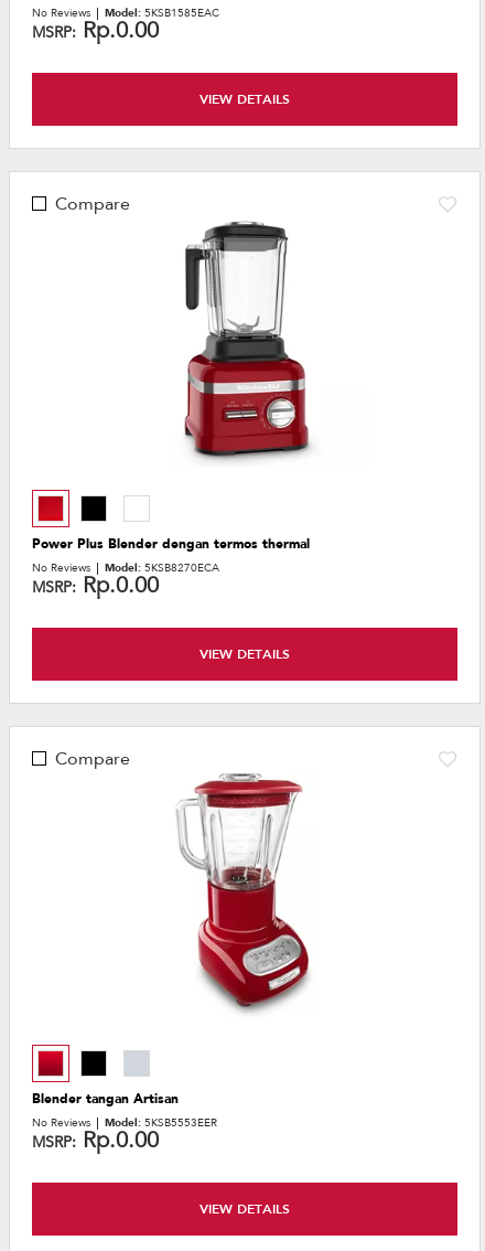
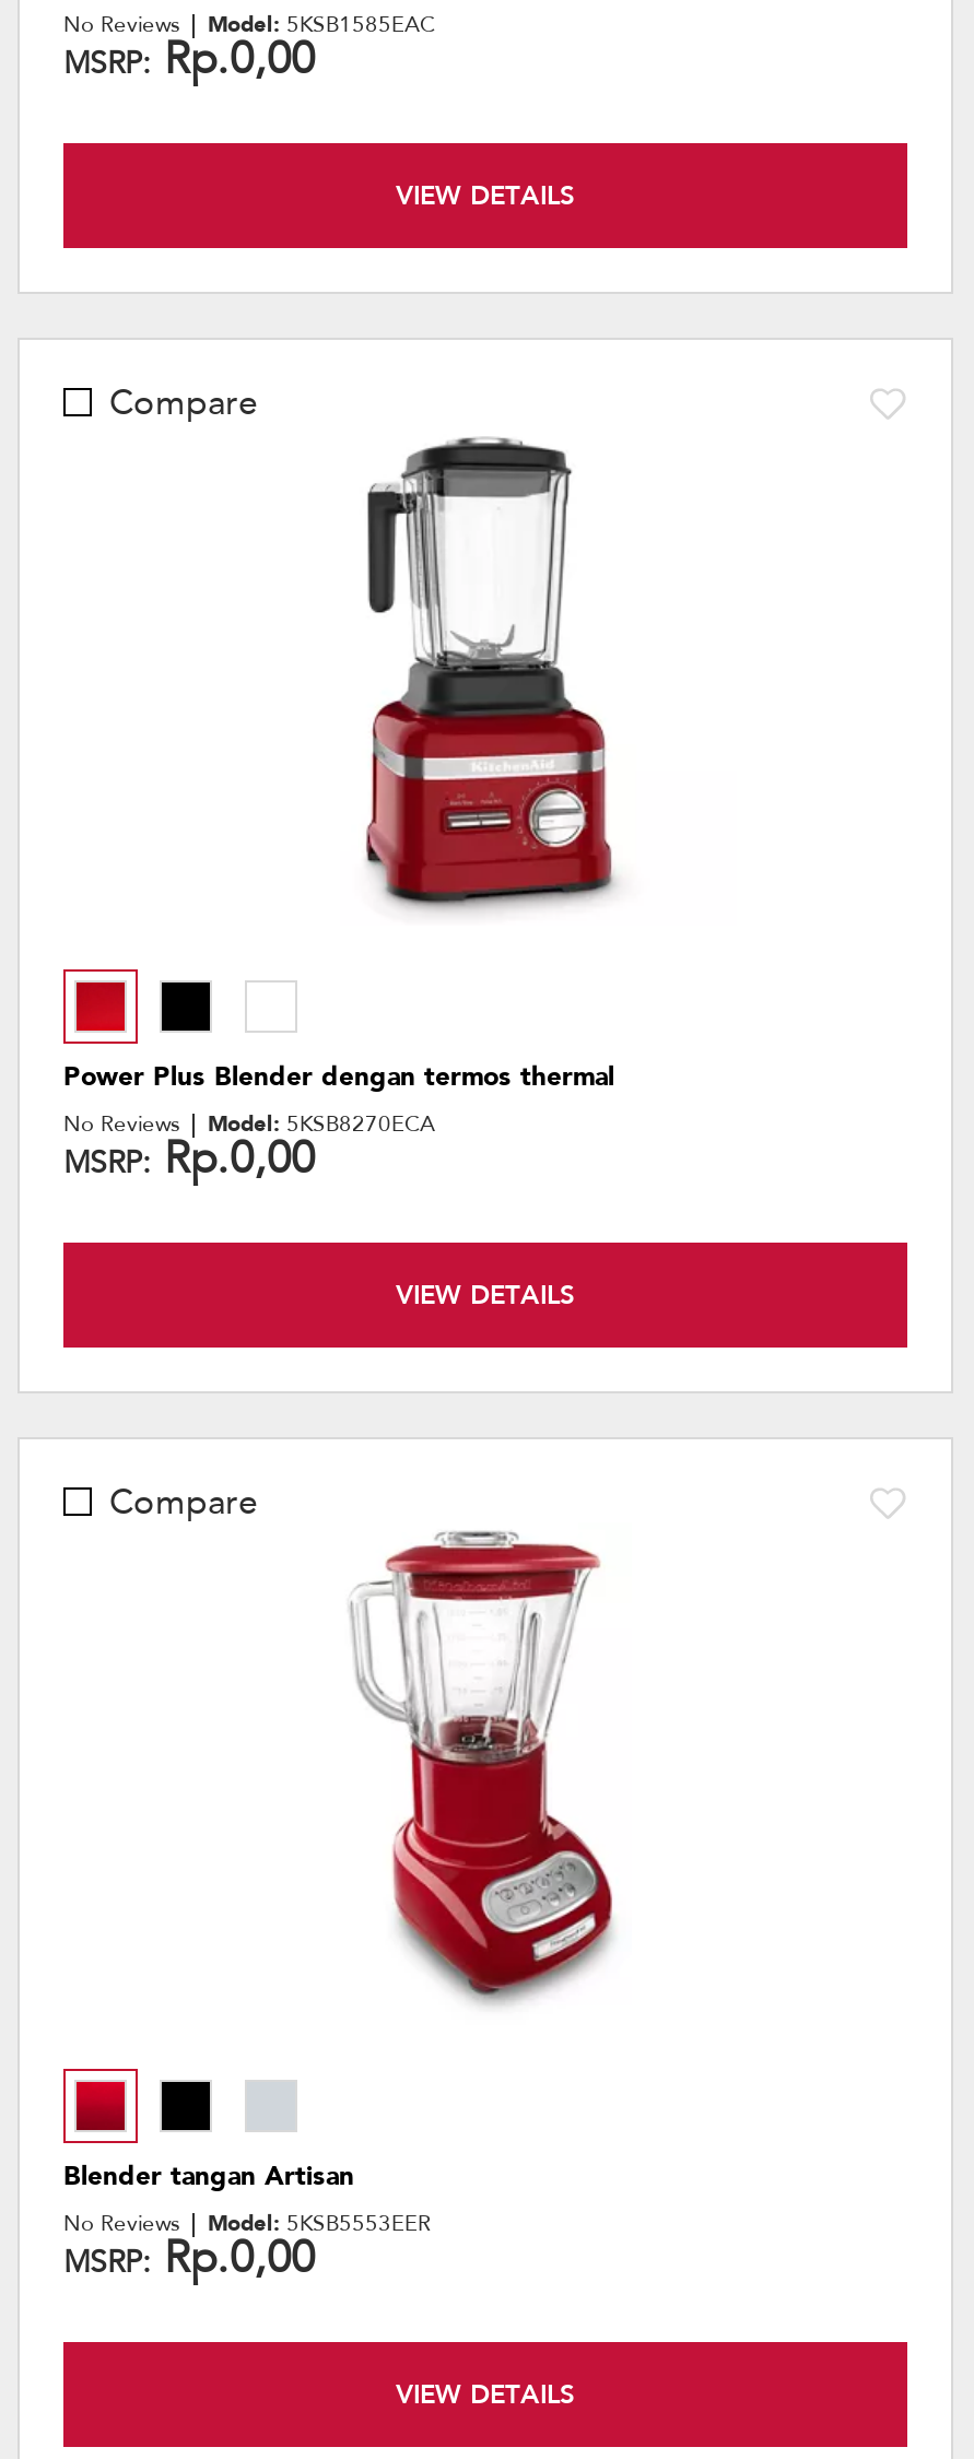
- MSRP:Rp.0.00
+ MSRP:Rp.0,00

- MSRP:Rp.0.00
+ MSRP:Rp.0,00

- MSRP:Rp.0.00
+ MSRP:Rp.0,00
